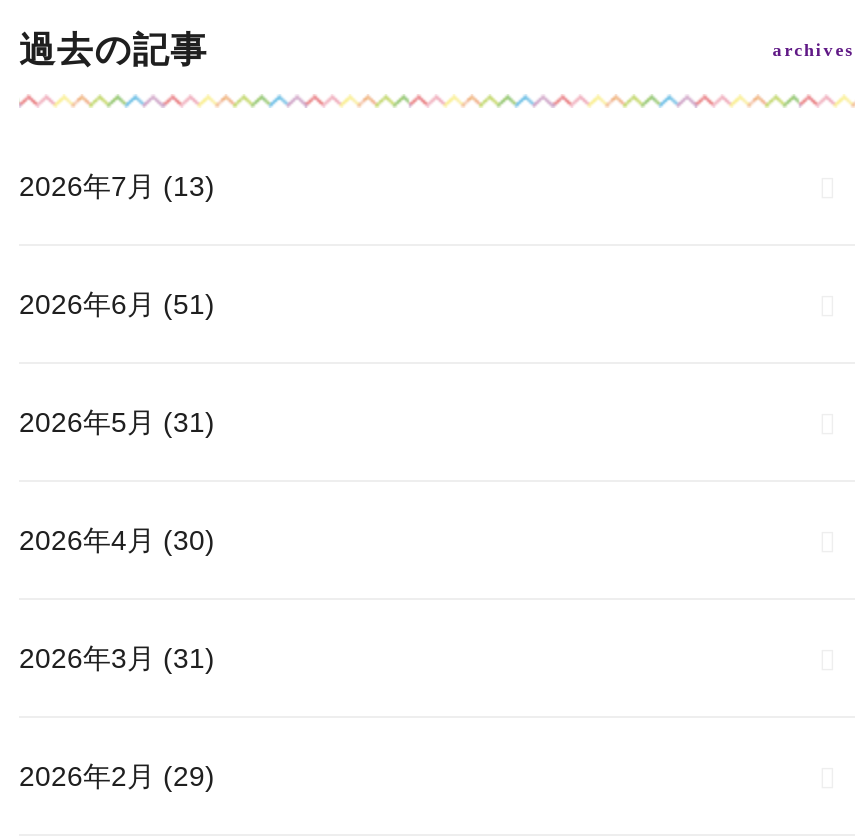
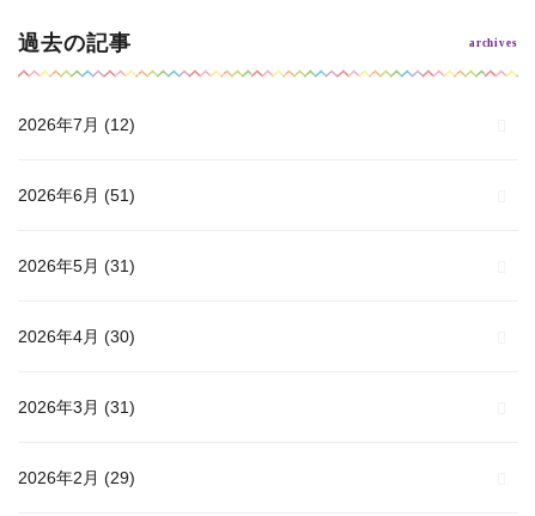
- 2026年7月(13)
+ 2026年7月(12)
